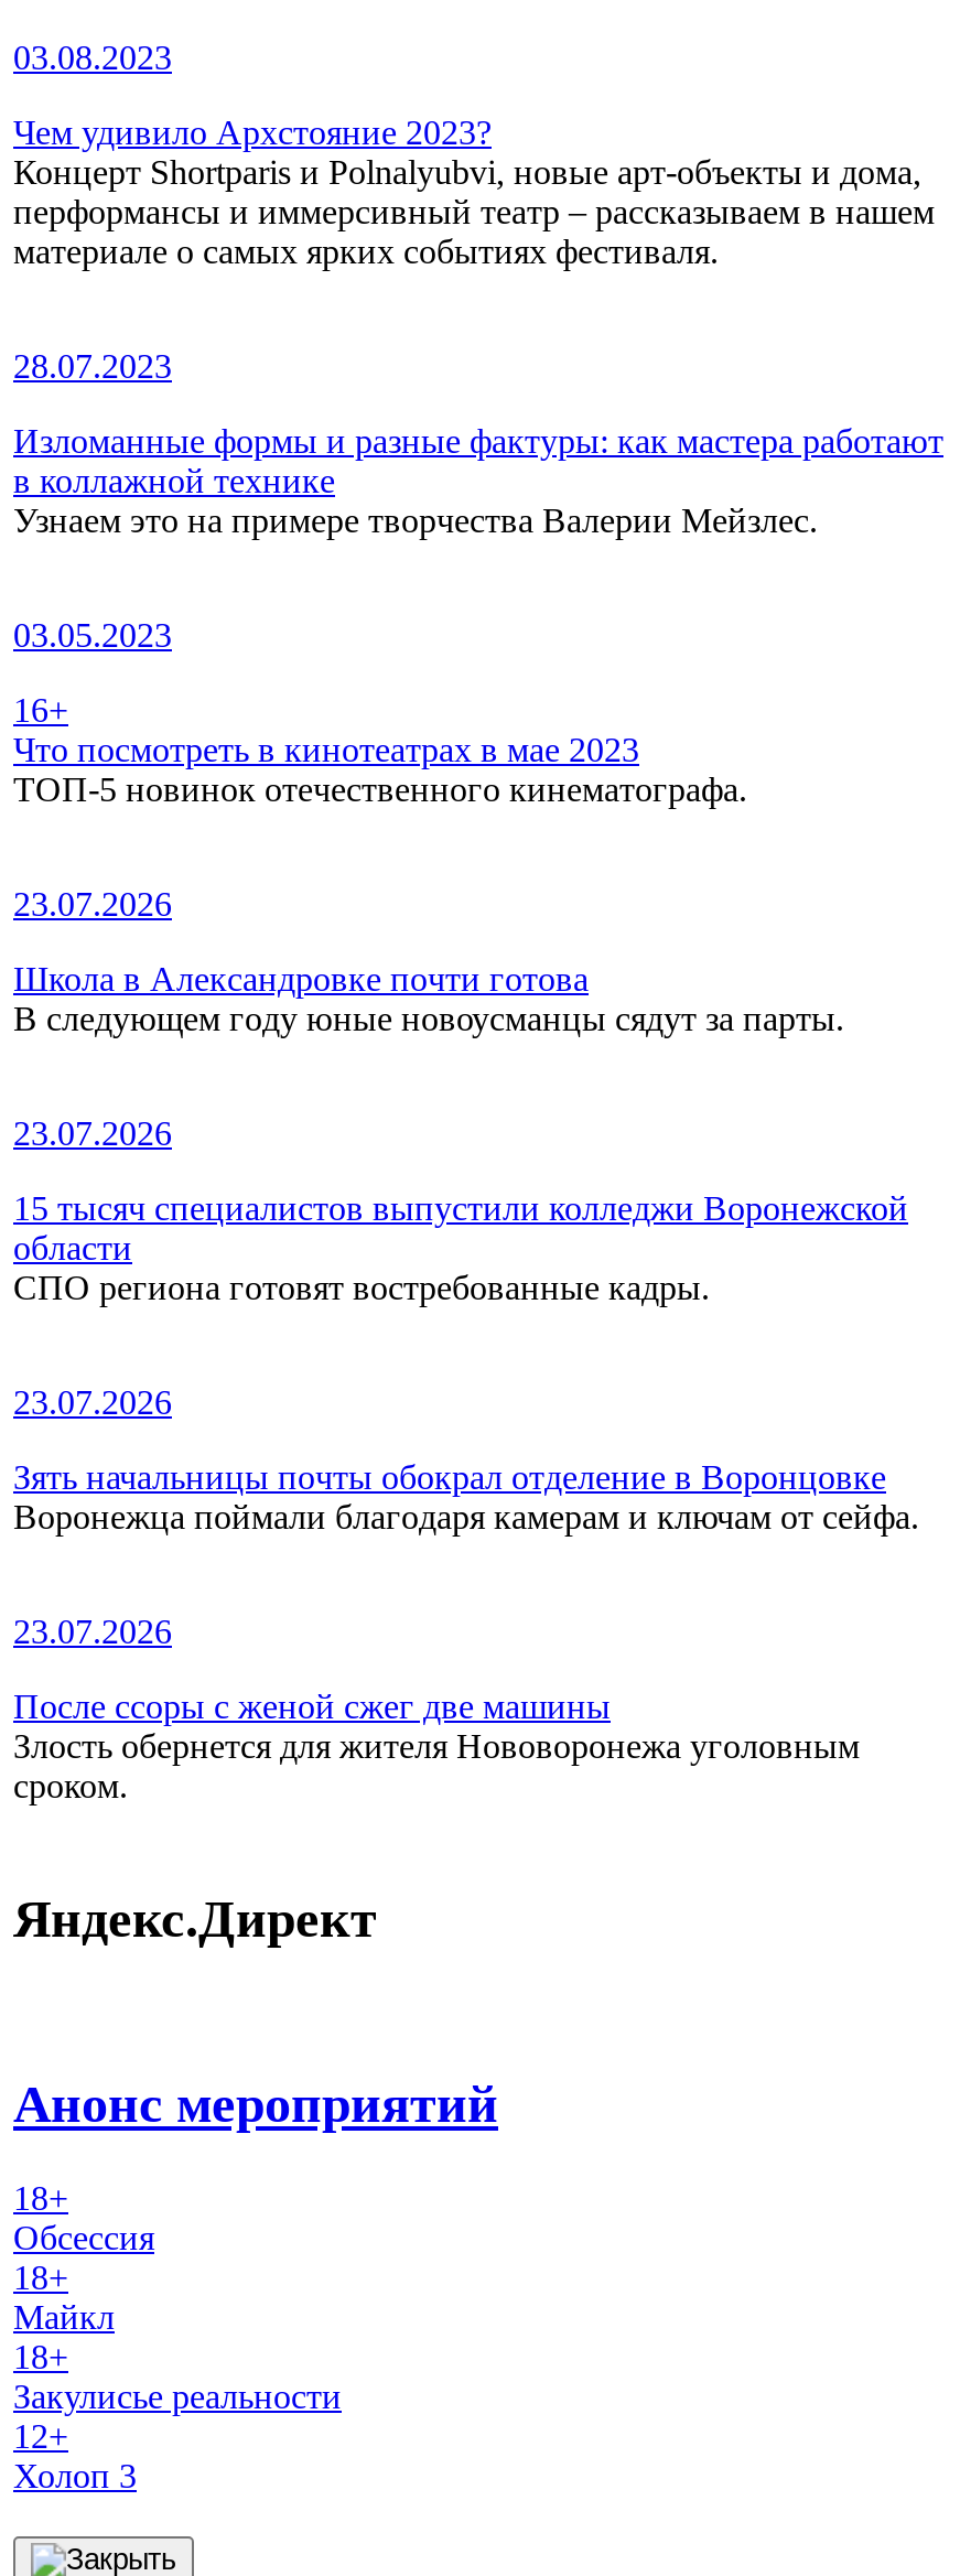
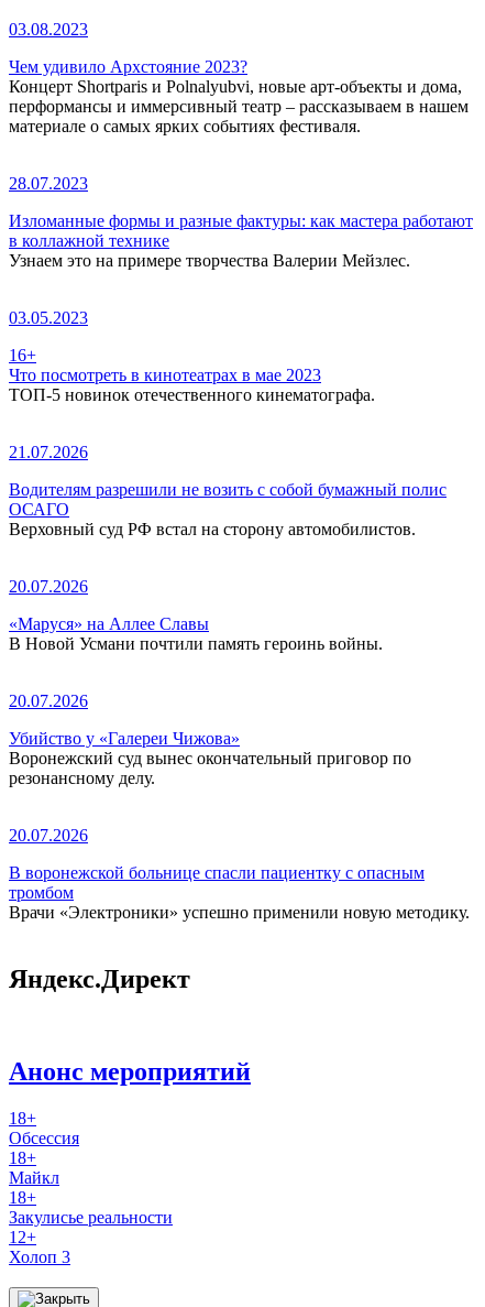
- 23.07.2026
+ 21.07.2026

- Школа в Александровке почти готова
- В следующем году юные новоусманцы сядут за парты.
+ Водителям разрешили не возить с собой бумажный полис
+ ОСАГО
+ Верховный суд РФ встал на сторону автомобилистов.

- 23.07.2026
+ 20.07.2026

- 15 тысяч специалистов выпустили колледжи Воронежской
- области
- СПО региона готовят востребованные кадры.
+ «Маруся» на Аллее Славы
+ В Новой Усмани почтили память героинь войны.

- 23.07.2026
+ 20.07.2026

- Зять начальницы почты обокрал отделение в Воронцовке
- Воронежца поймали благодаря камерам и ключам от сейфа.
+ Убийство у «Галереи Чижова»
+ Воронежский суд вынес окончательный приговор по
+ резонансному делу.

- 23.07.2026
+ 20.07.2026

- После ссоры с женой сжег две машины
- Злость обернется для жителя Нововоронежа уголовным
- сроком.
+ В воронежской больнице спасли пациентку с опасным
+ тромбом
+ Врачи «Электроники» успешно применили новую методику.
